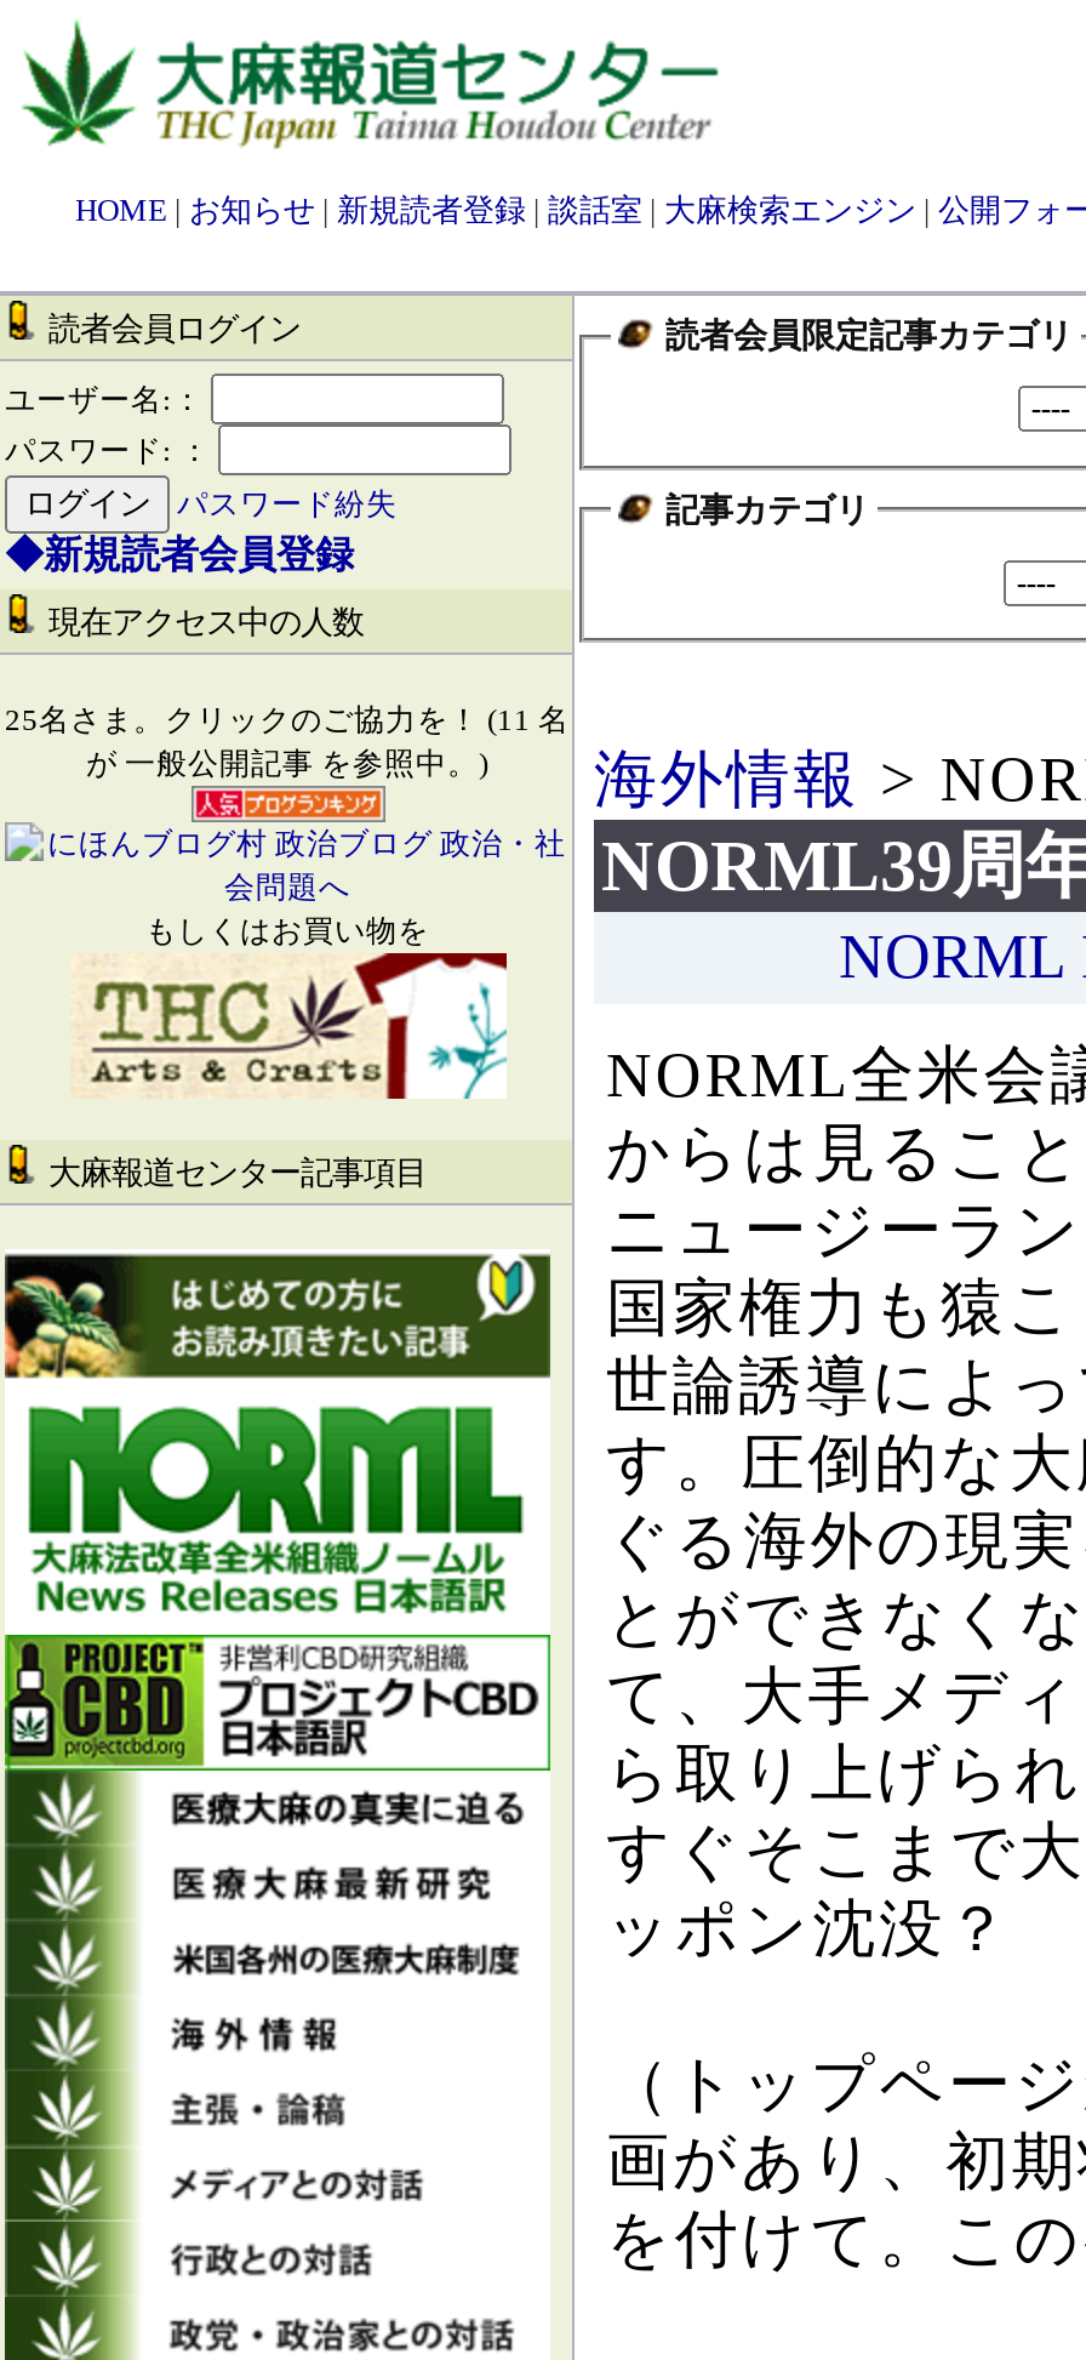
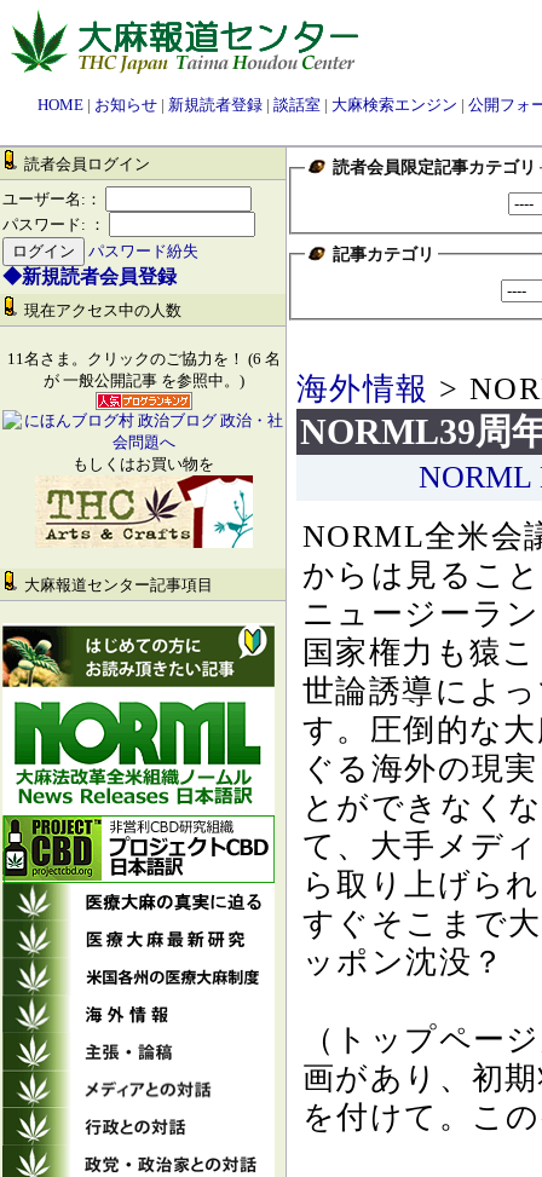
- 25名さま。クリックのご協力を！ (11 名
+ 11名さま。クリックのご協力を！ (6 名
